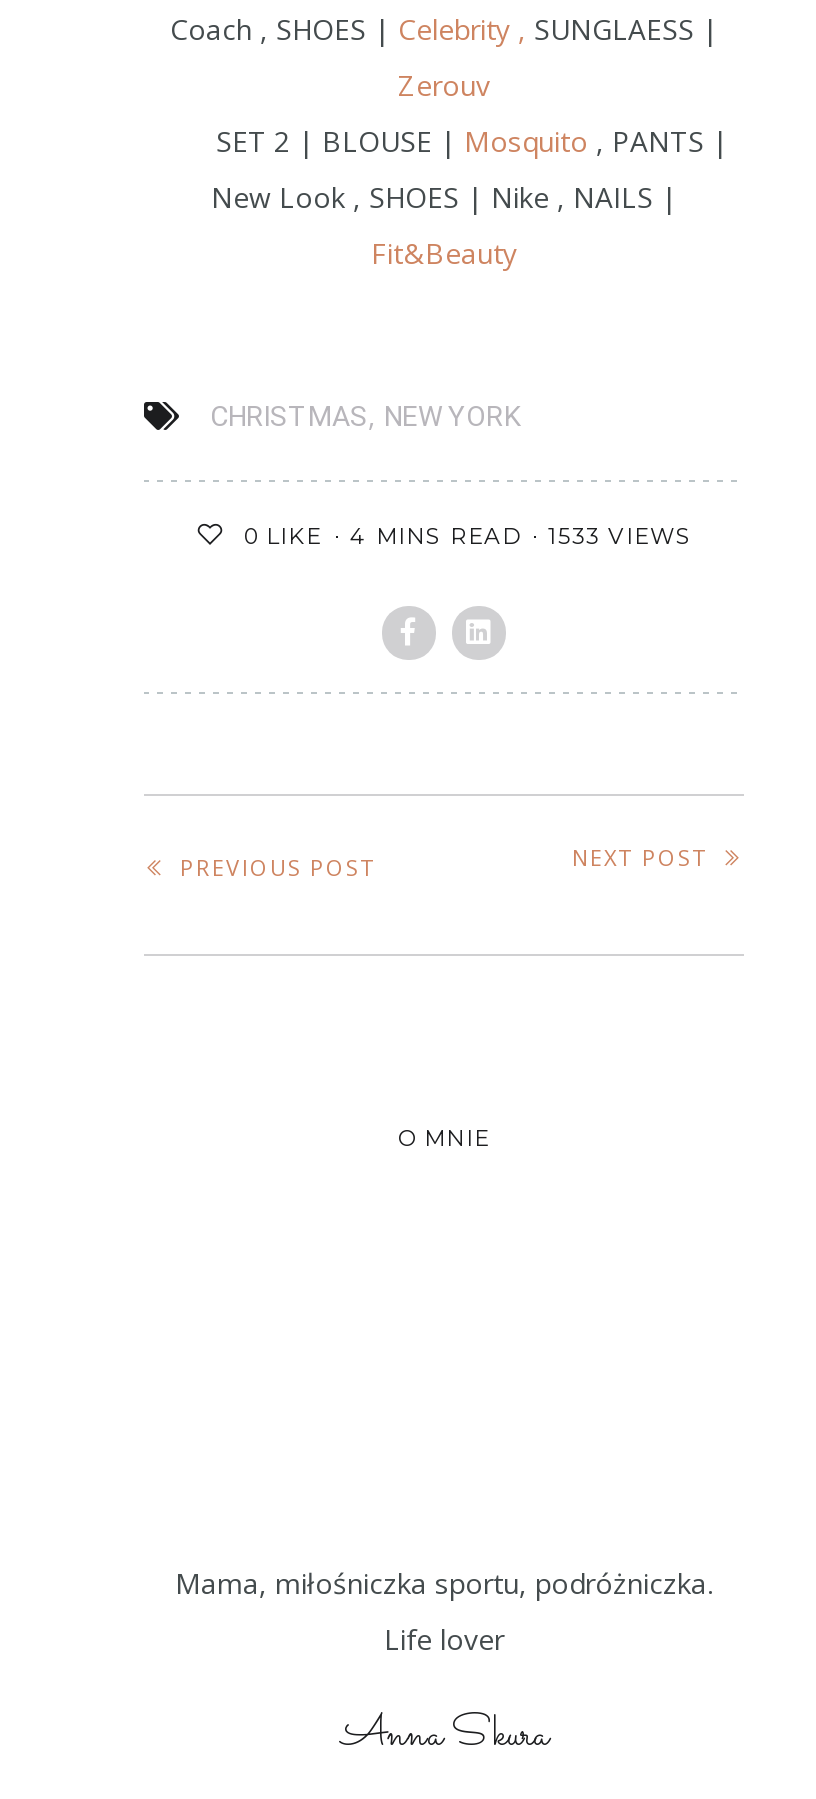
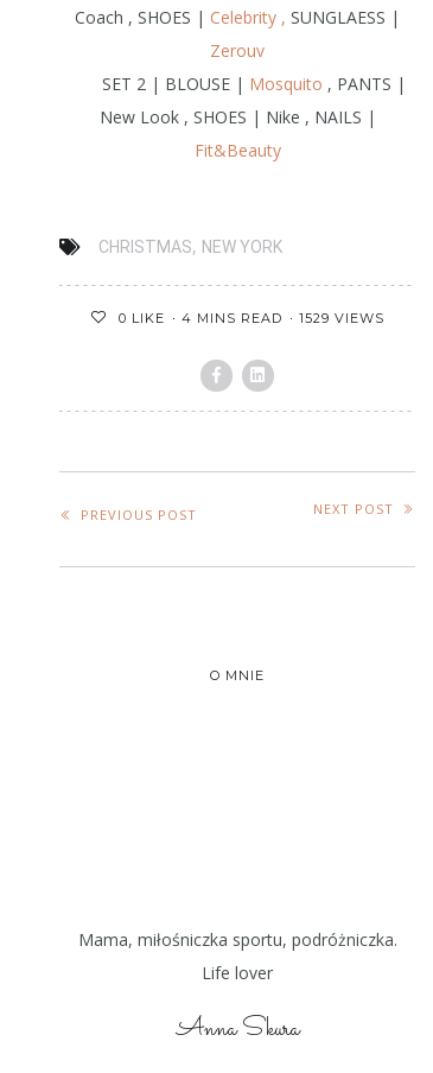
- 1533 VIEWS
+ 1529 VIEWS
